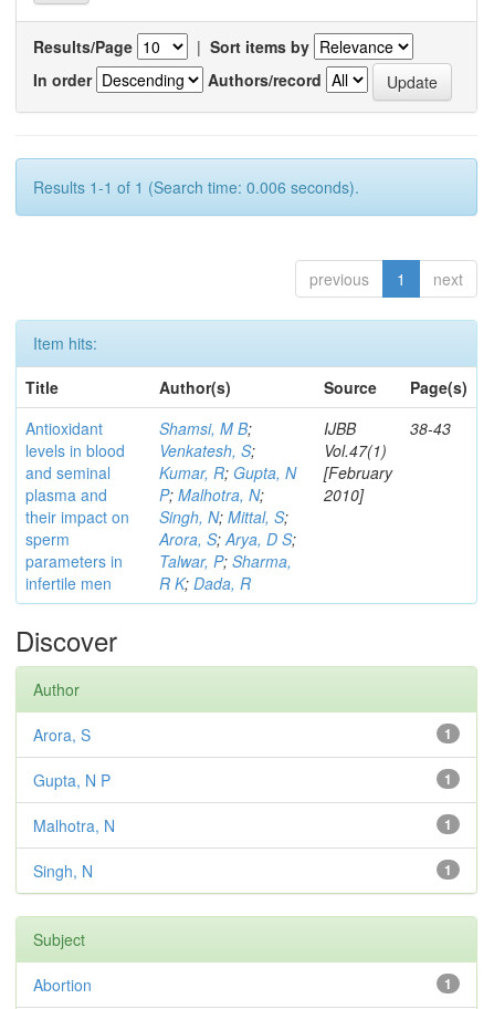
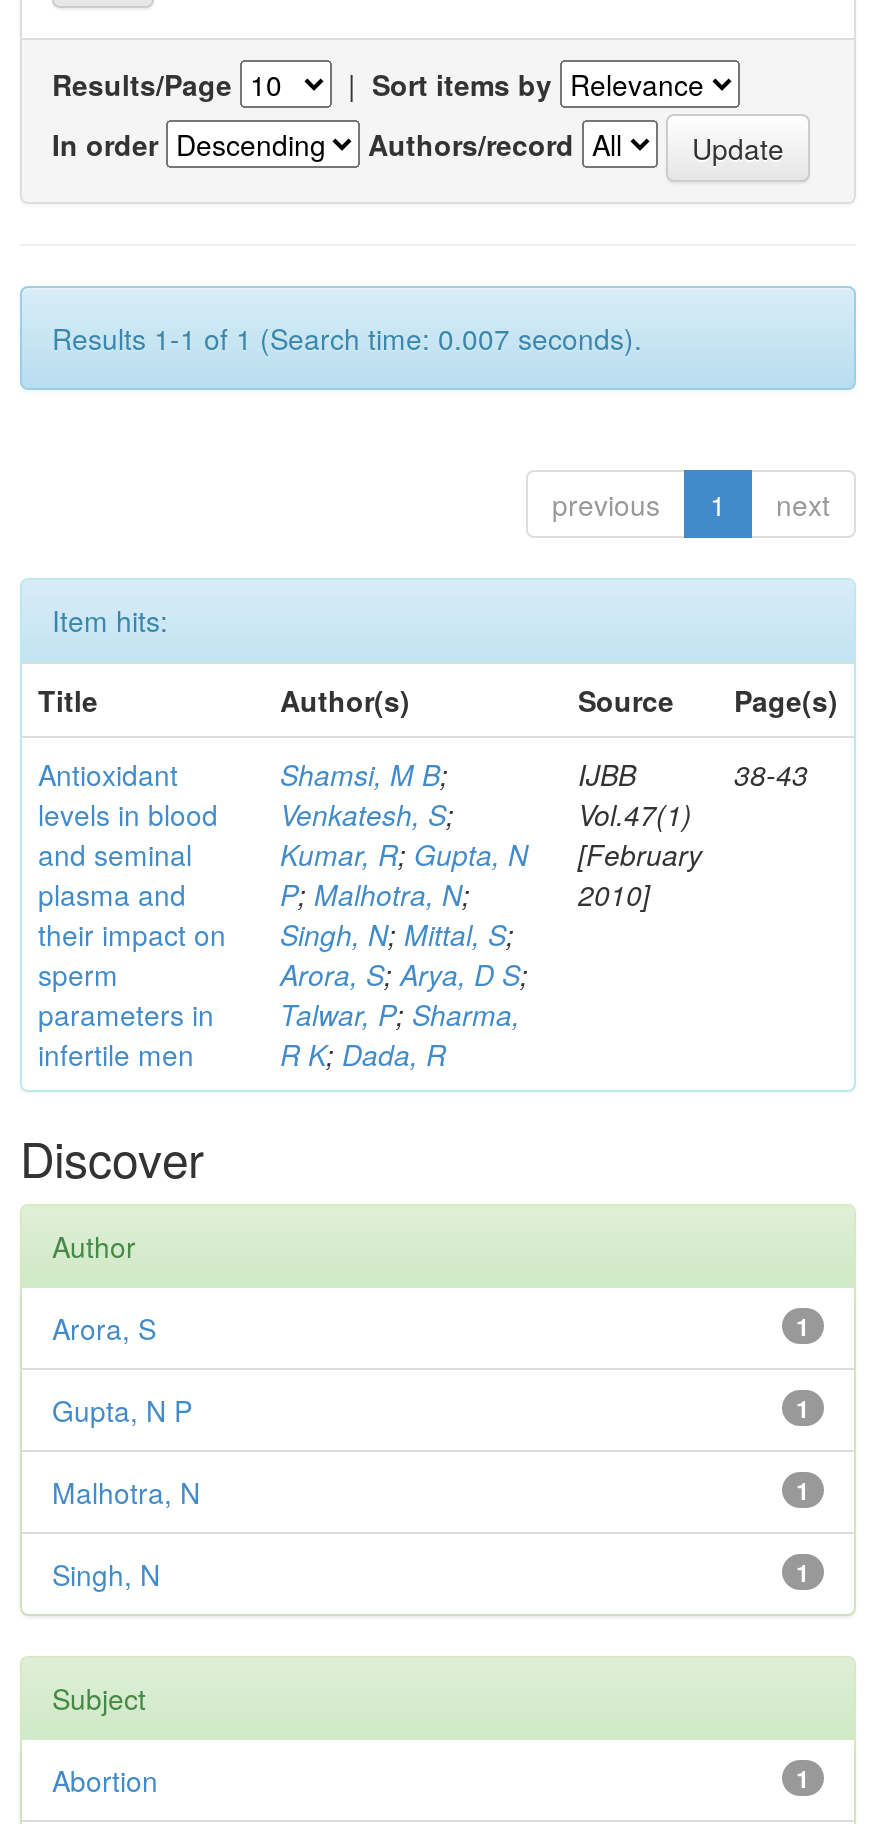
- Results 1-1 of 1 (Search time: 0.006 seconds).
+ Results 1-1 of 1 (Search time: 0.007 seconds).
